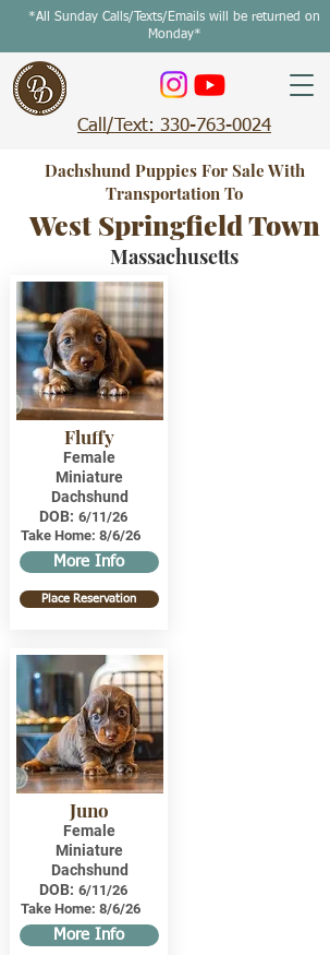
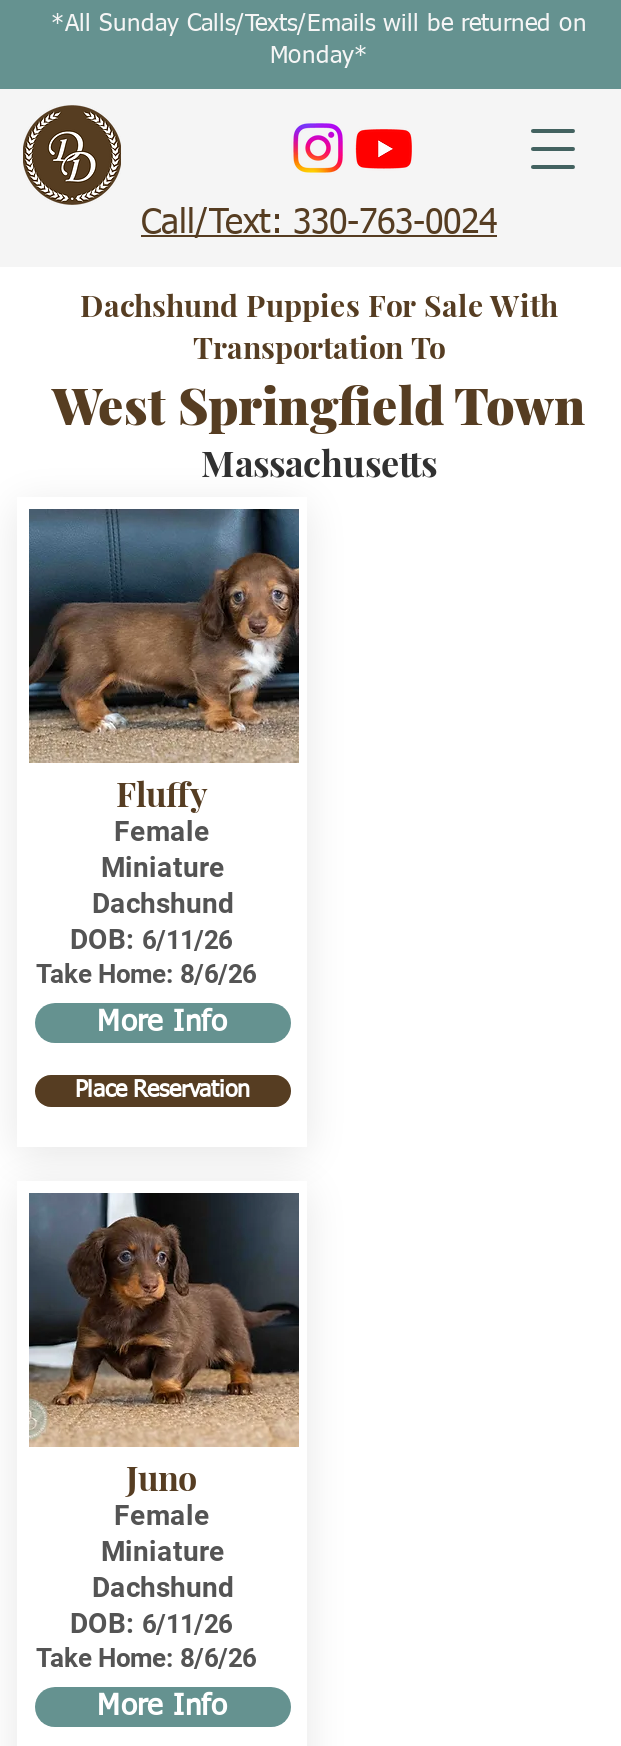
- [image]
+ [image]

- [image]
+ [image]
